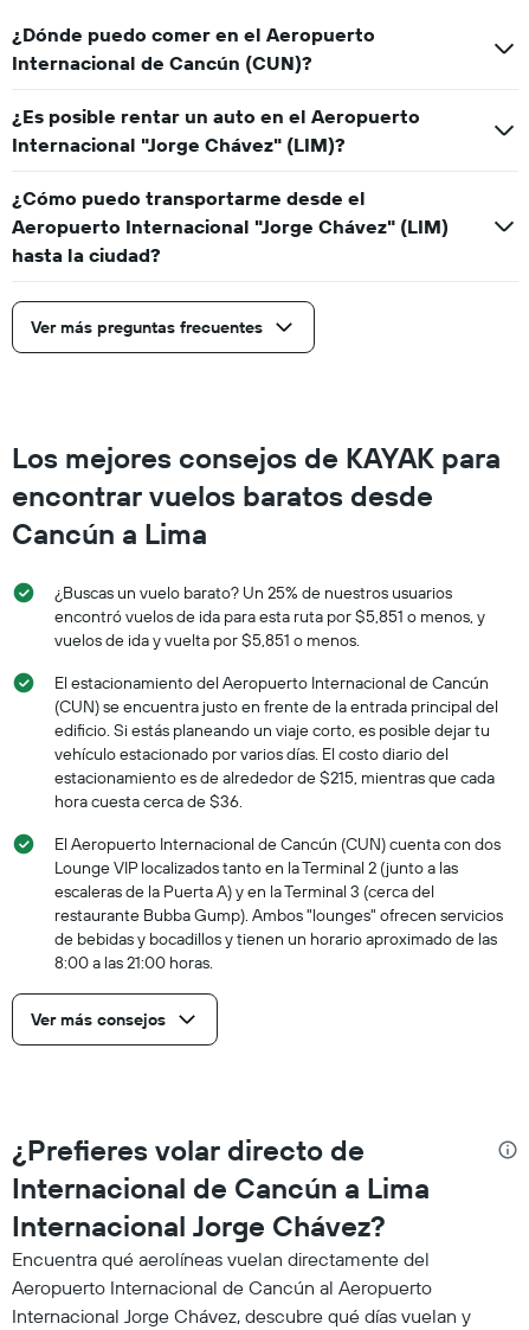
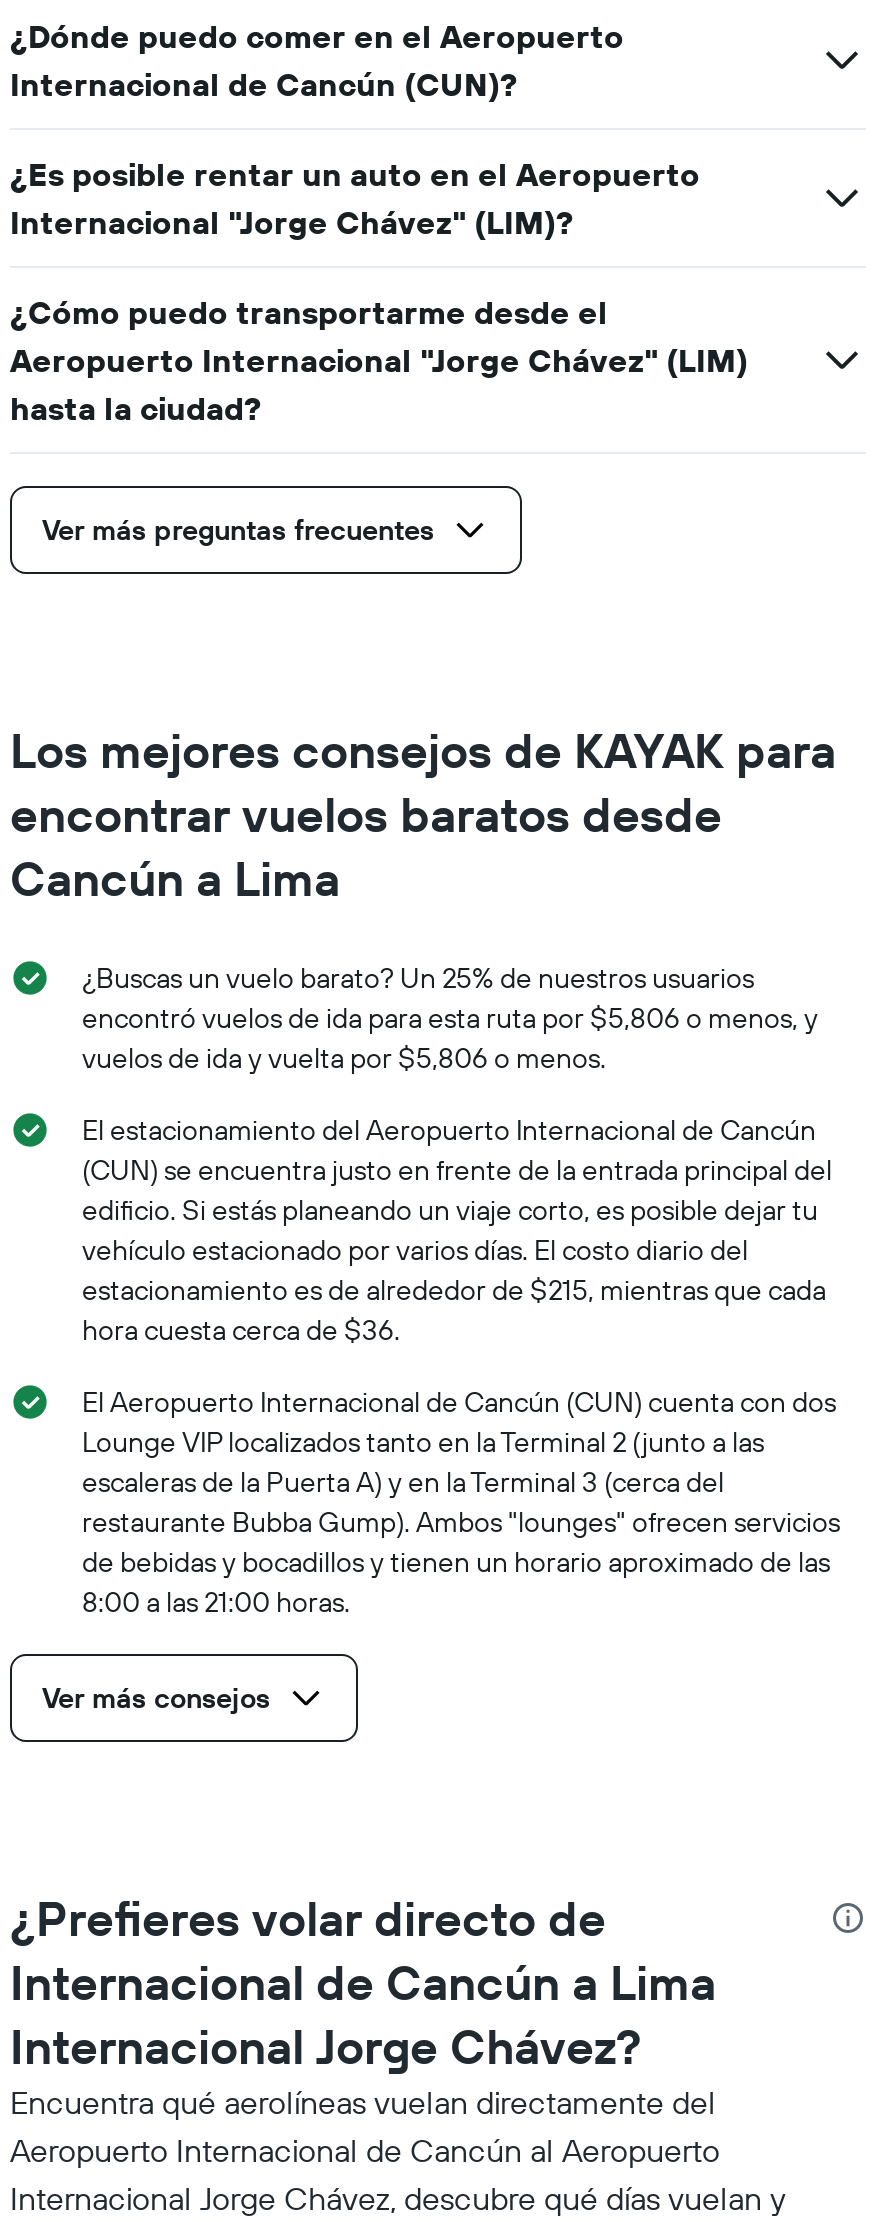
- encontró vuelos de ida para esta ruta por $5,851 o menos, y
+ encontró vuelos de ida para esta ruta por $5,806 o menos, y

- vuelos de ida y vuelta por $5,851 o menos.
+ vuelos de ida y vuelta por $5,806 o menos.
